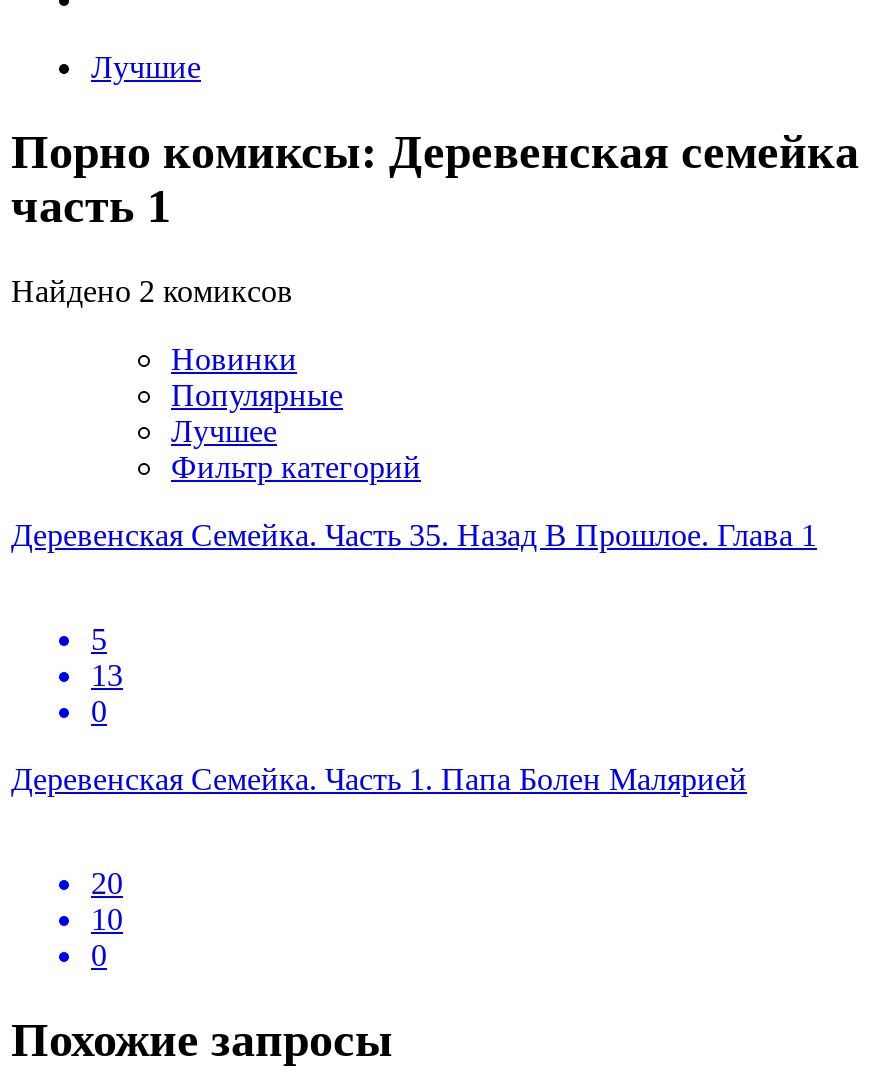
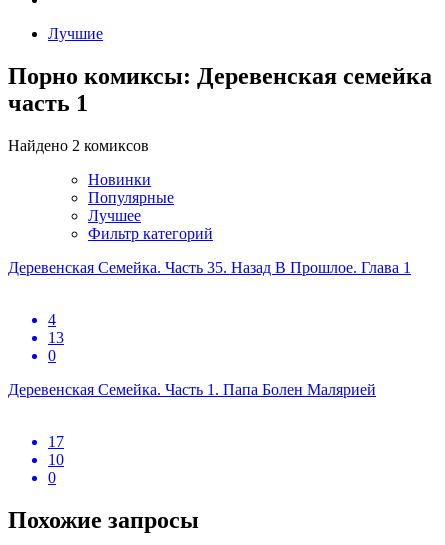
- 5
+ 4

- 20
+ 17
